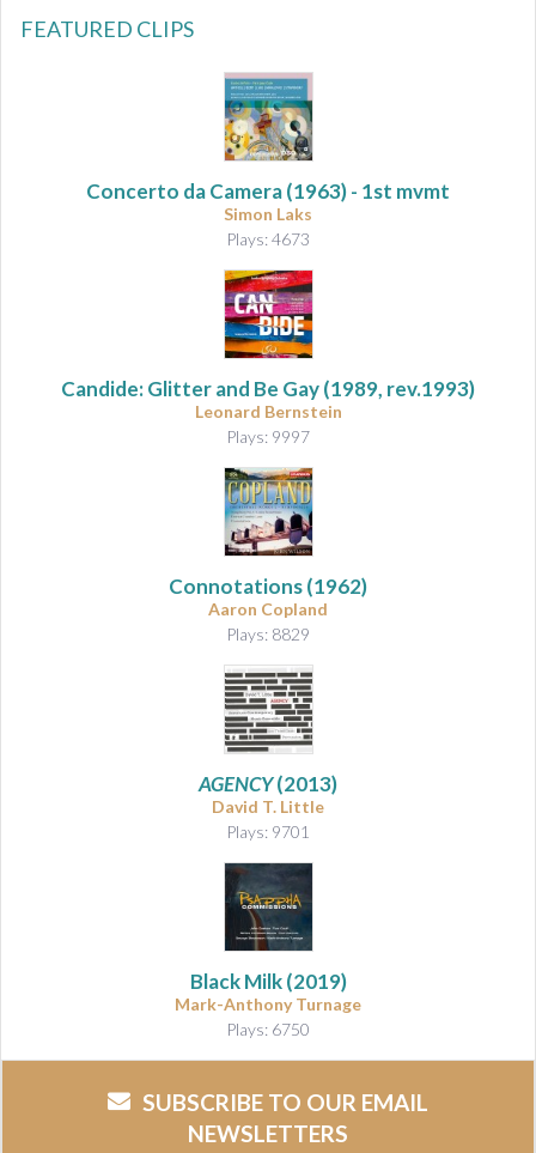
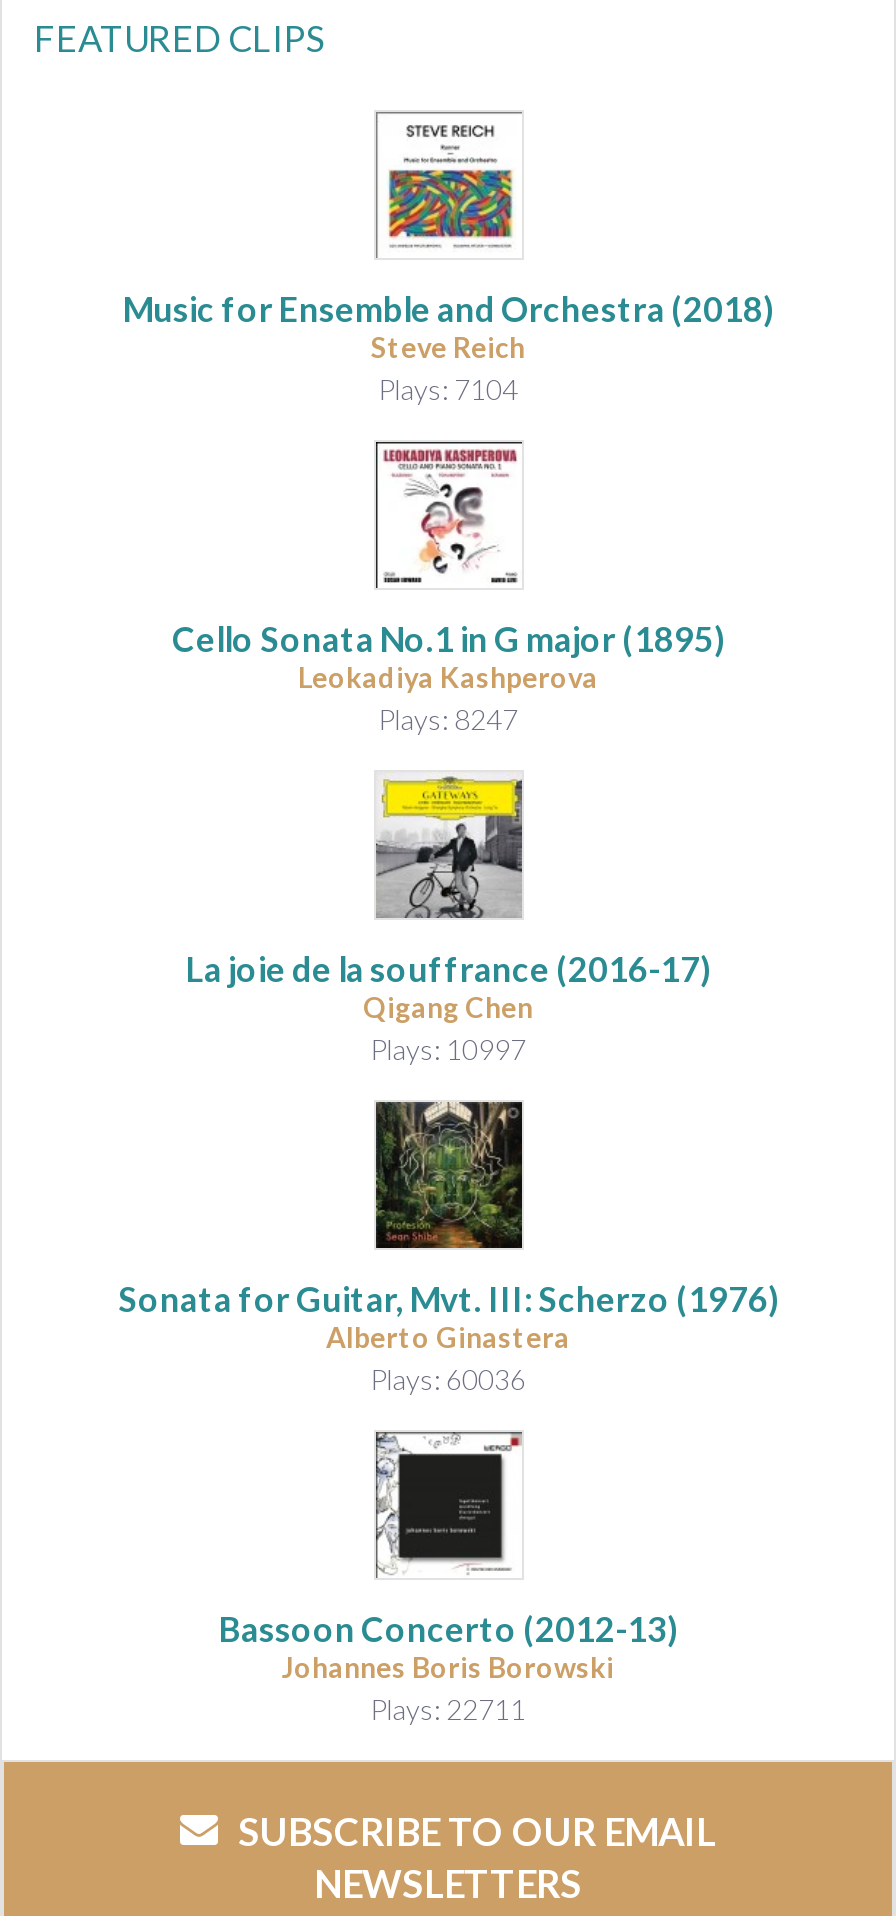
- [image]
- Concerto da Camera (1963) - 1st mvmt
- Simon Laks
- Plays: 4673
+ [image]
+ Music for Ensemble and Orchestra (2018)
+ Steve Reich
+ Plays: 7104

- [image]
- Candide: Glitter and Be Gay (1989, rev.1993)
- Leonard Bernstein
- Plays: 9997
+ [image]
+ Cello Sonata No.1 in G major (1895)
+ Leokadiya Kashperova
+ Plays: 8247

- [image]
- Connotations (1962)
- Aaron Copland
- Plays: 8829
+ [image]
+ La joie de la souffrance (2016-17)
+ Qigang Chen
+ Plays: 10997

- [image]
- AGENCY (2013)
- David T. Little
- Plays: 9701
+ [image]
+ Sonata for Guitar, Mvt. III: Scherzo (1976)
+ Alberto Ginastera
+ Plays: 60036

- [image]
- Black Milk (2019)
- Mark-Anthony Turnage
- Plays: 6750
+ [image]
+ Bassoon Concerto (2012-13)
+ Johannes Boris Borowski
+ Plays: 22711
